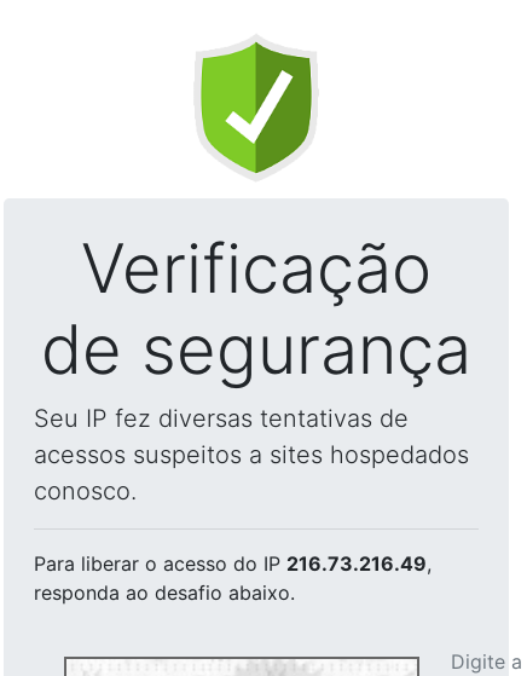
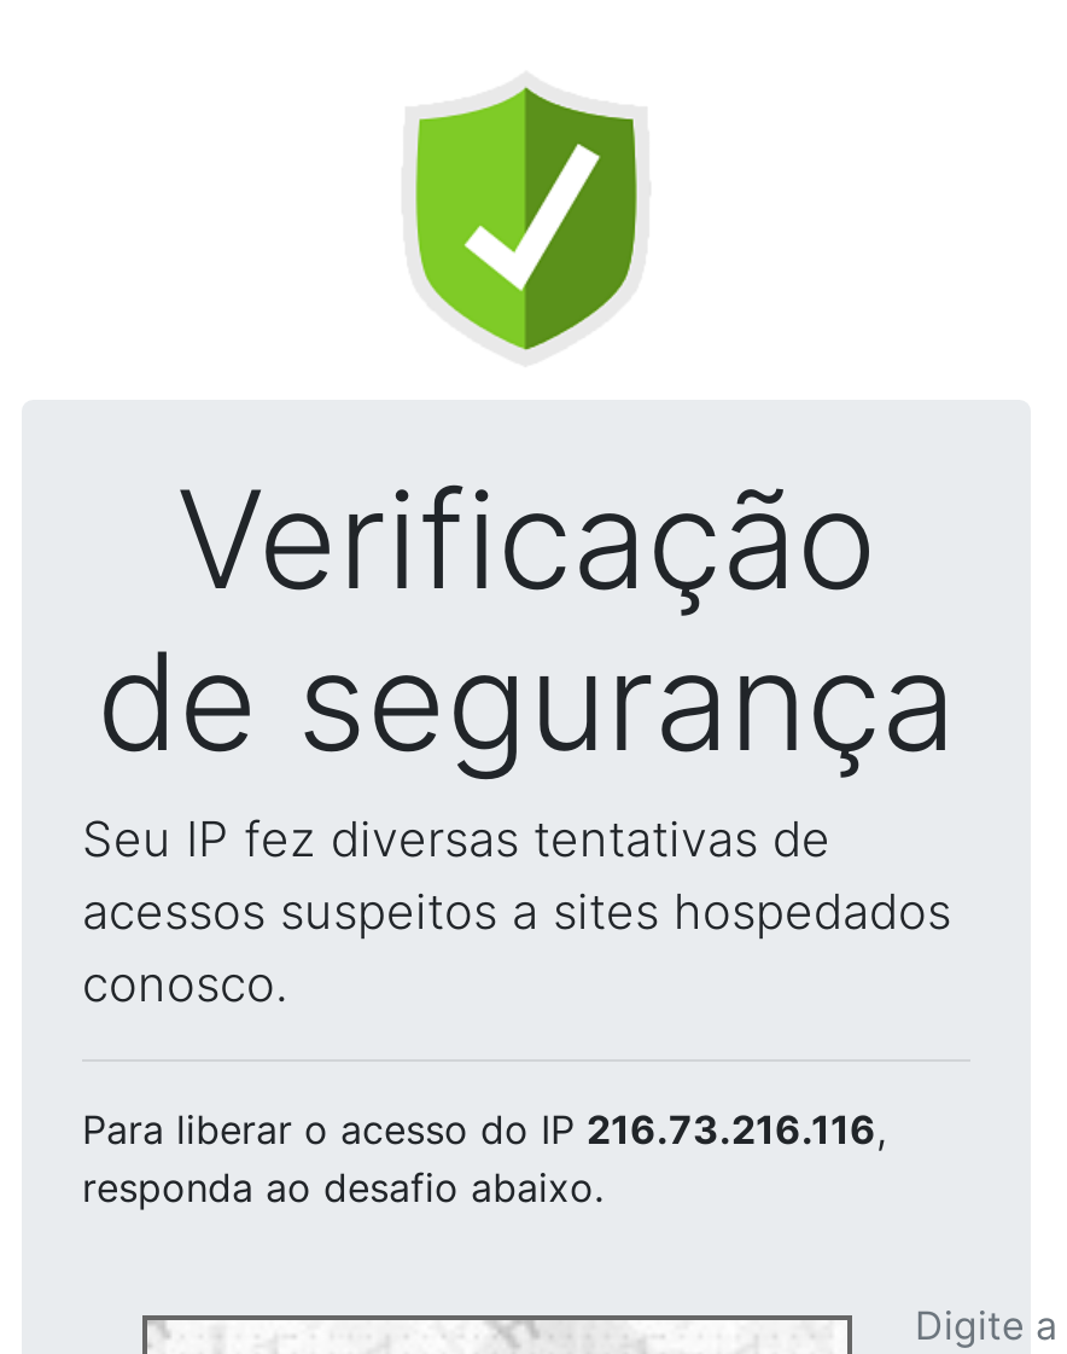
- Para liberar o acesso do IP 216.73.216.49,
+ Para liberar o acesso do IP 216.73.216.116,
